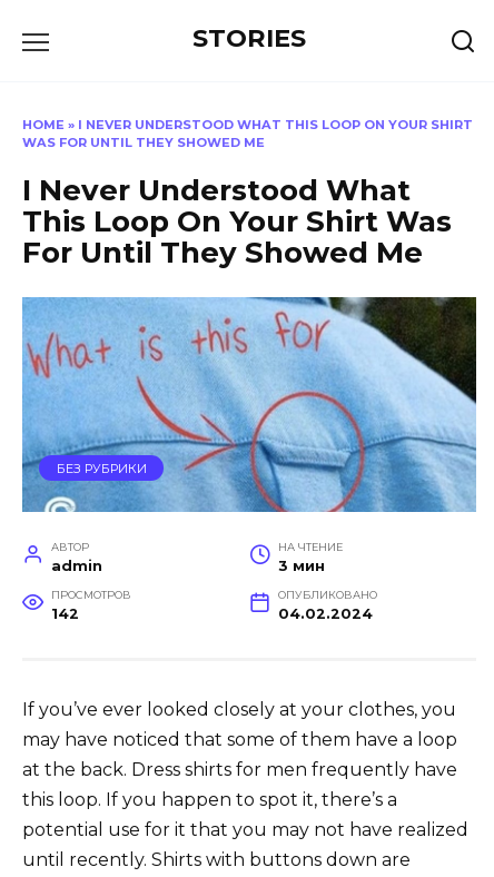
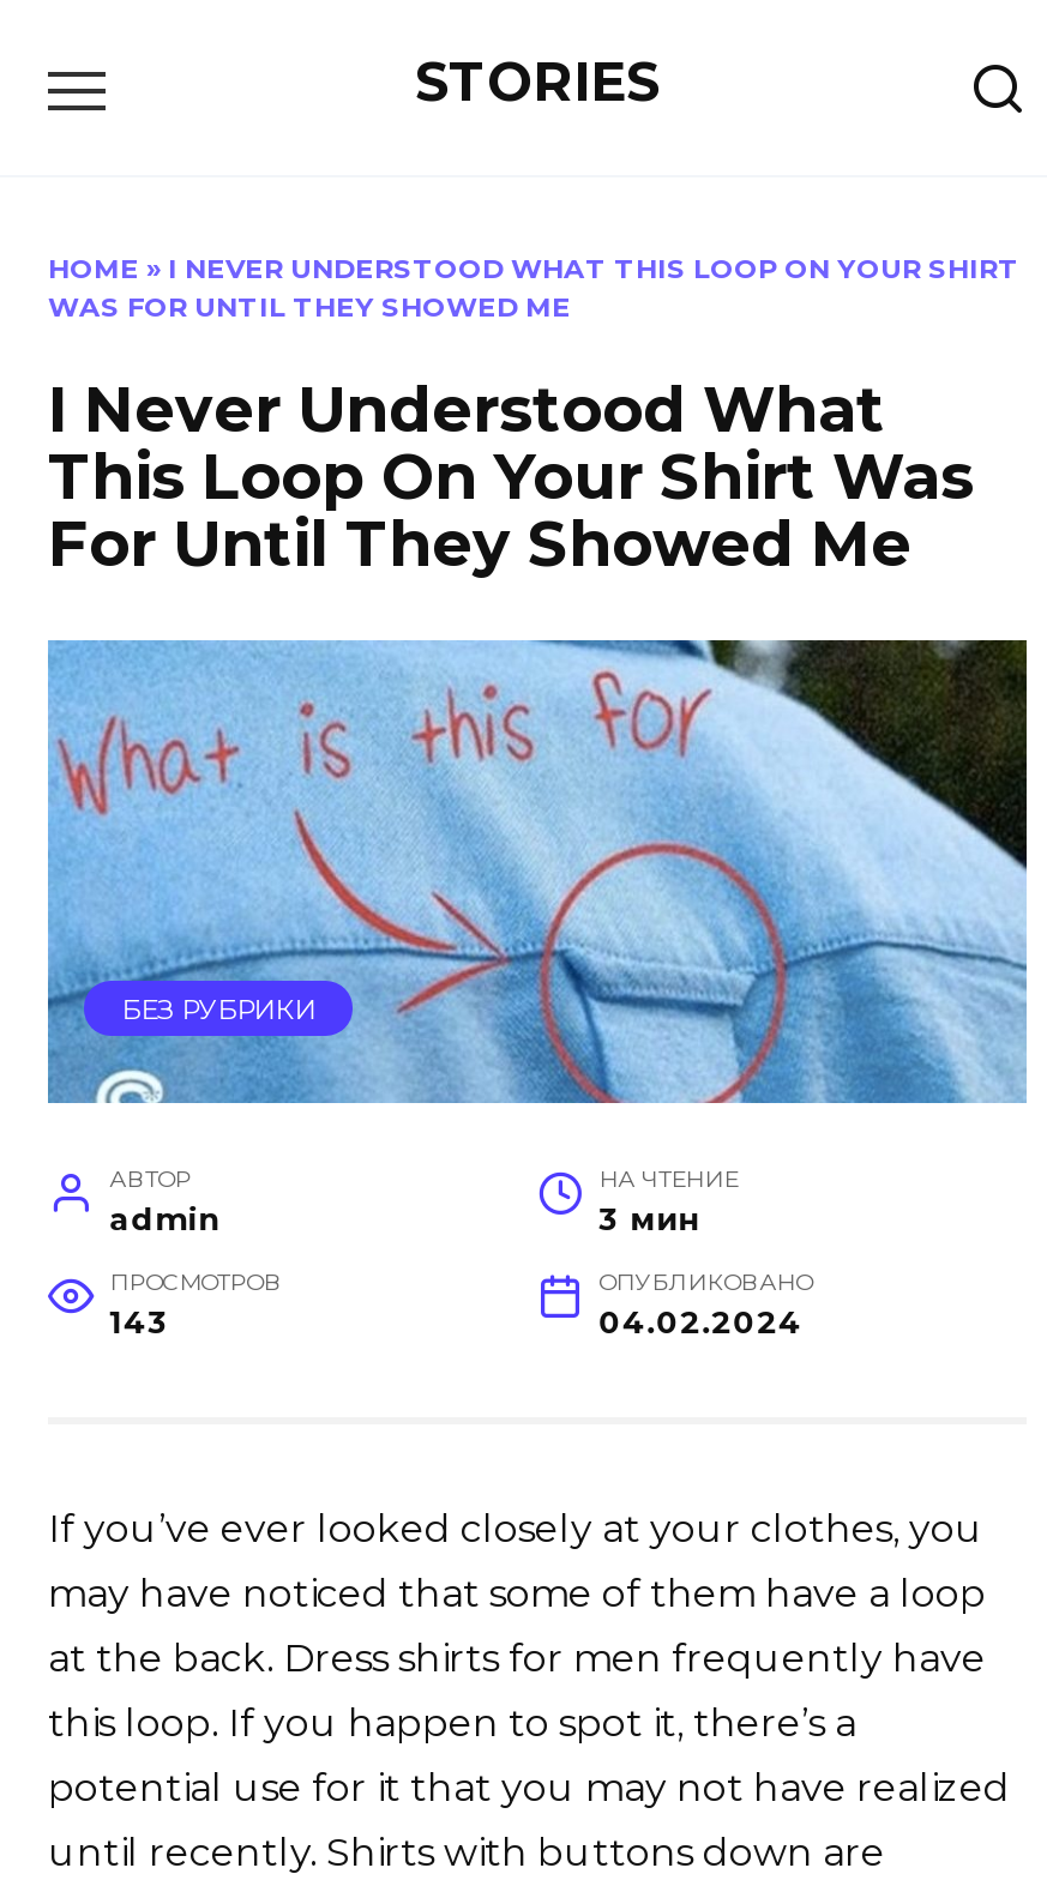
- 142
+ 143
